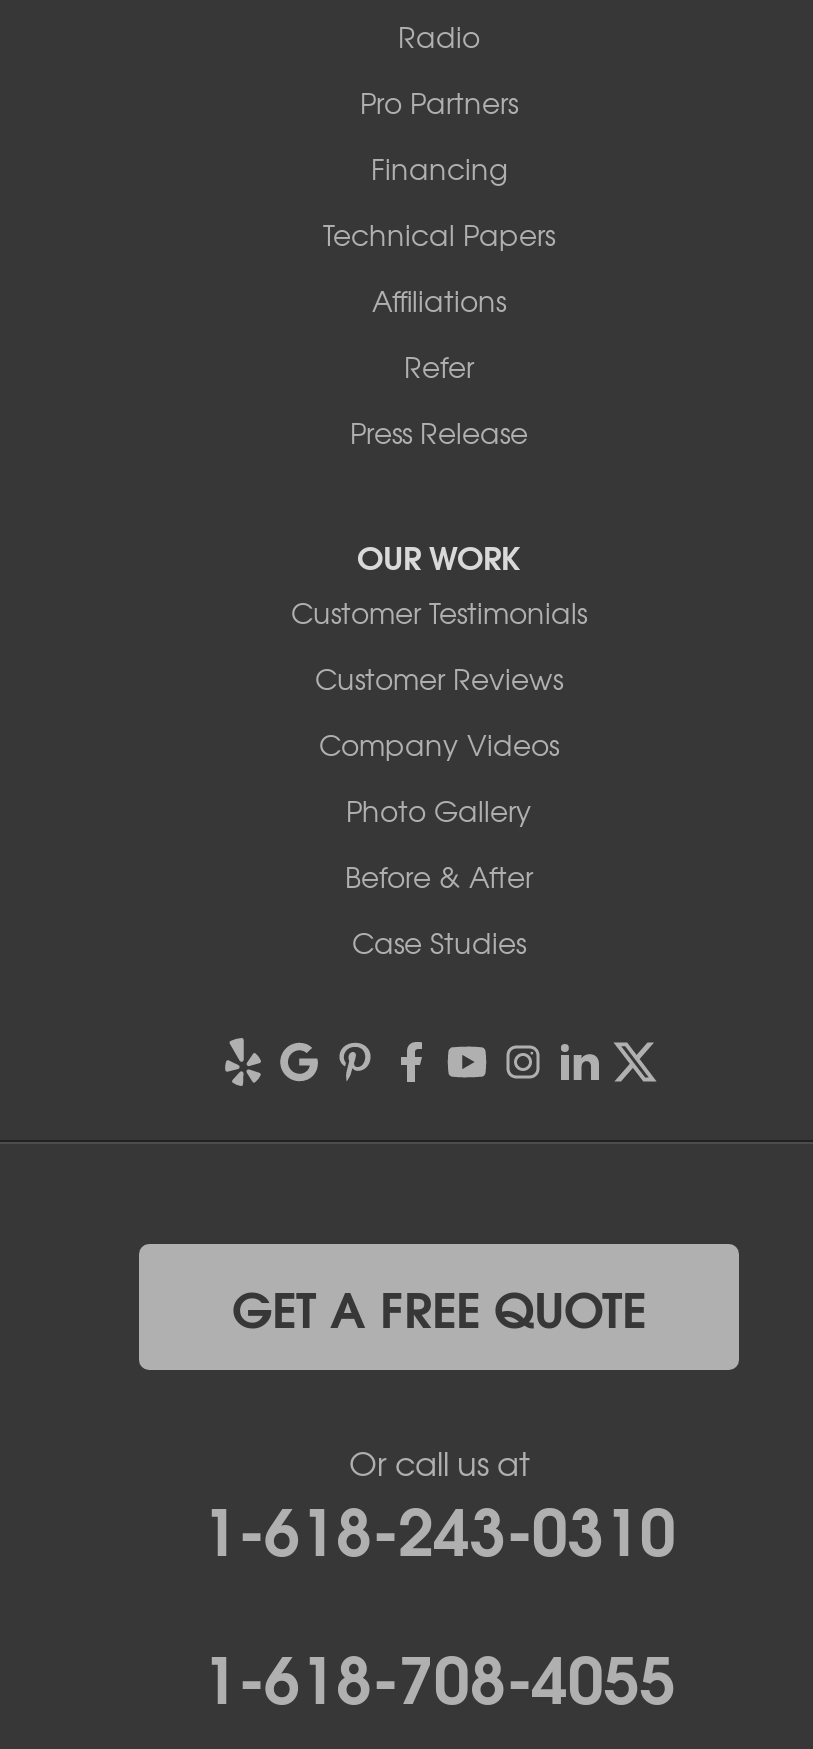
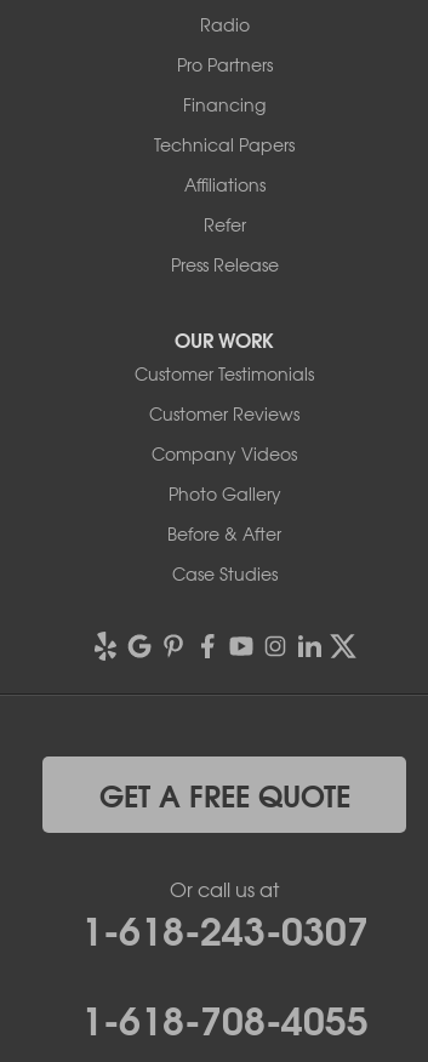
- 1-618-243-0310
+ 1-618-243-0307
